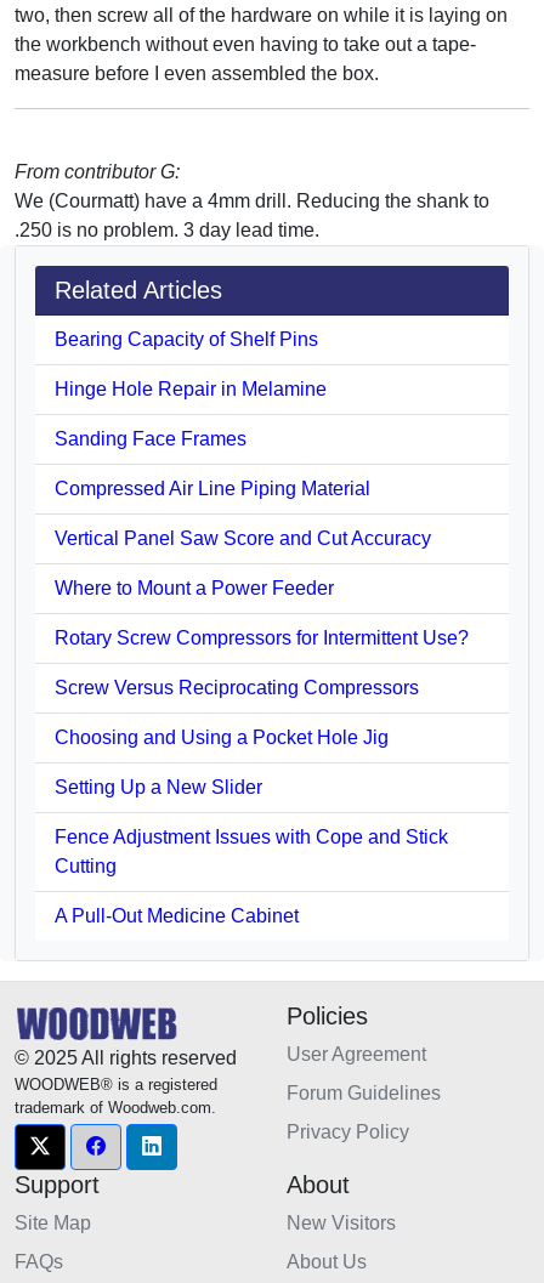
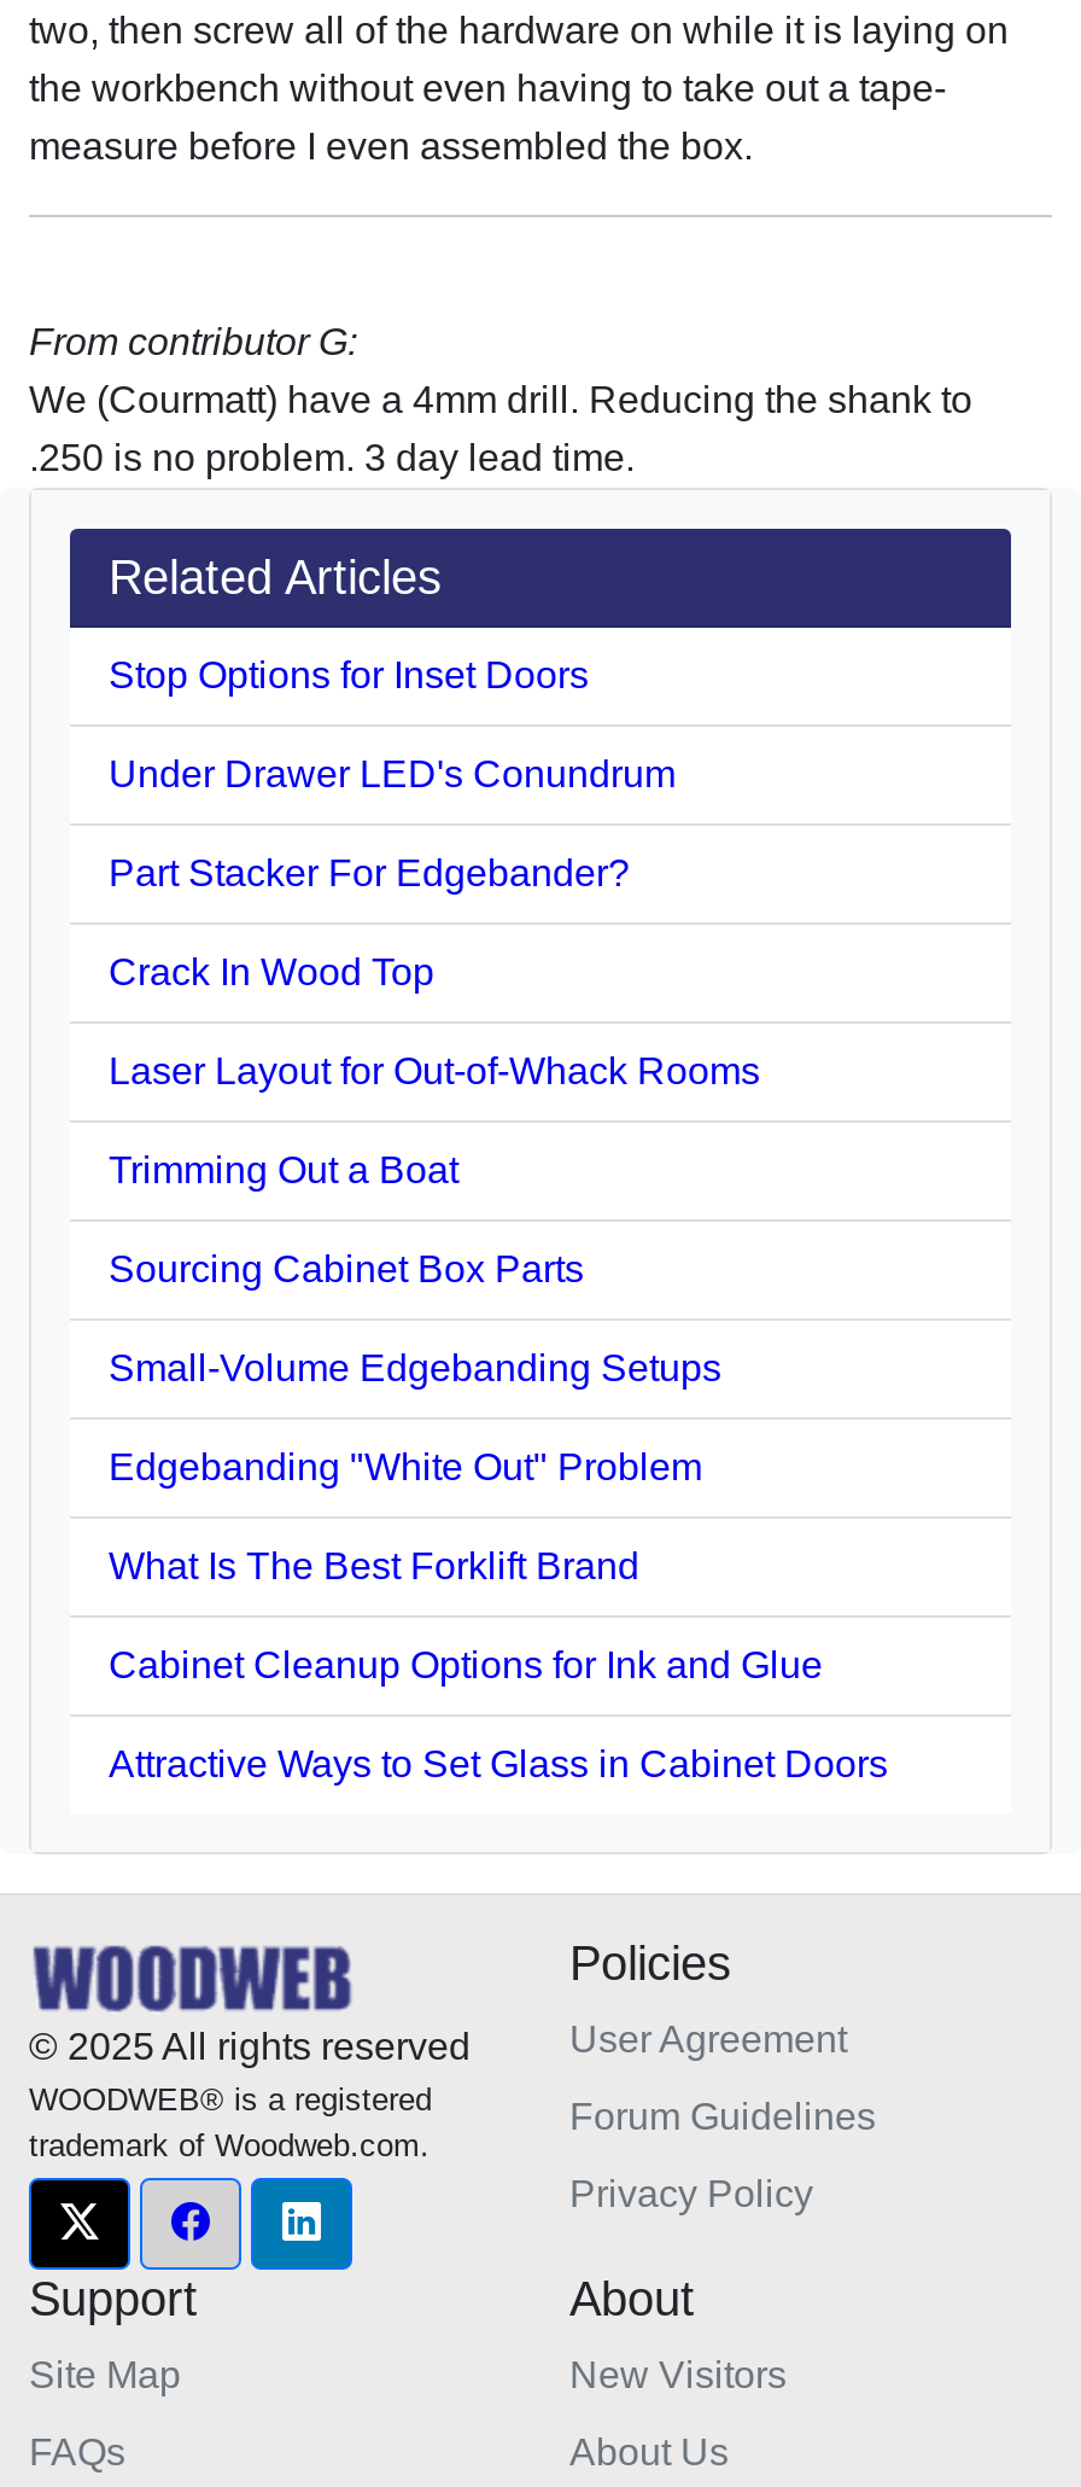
- Bearing Capacity of Shelf Pins
+ Stop Options for Inset Doors

- Hinge Hole Repair in Melamine
+ Under Drawer LED's Conundrum

- Sanding Face Frames
+ Part Stacker For Edgebander?

- Compressed Air Line Piping Material
+ Crack In Wood Top

- Vertical Panel Saw Score and Cut Accuracy
+ Laser Layout for Out-of-Whack Rooms

- Where to Mount a Power Feeder
+ Trimming Out a Boat

- Rotary Screw Compressors for Intermittent Use?
+ Sourcing Cabinet Box Parts

- Screw Versus Reciprocating Compressors
+ Small-Volume Edgebanding Setups

- Choosing and Using a Pocket Hole Jig
+ Edgebanding "White Out" Problem

- Setting Up a New Slider
+ What Is The Best Forklift Brand

- Fence Adjustment Issues with Cope and Stick
- Cutting
+ Cabinet Cleanup Options for Ink and Glue

- A Pull-Out Medicine Cabinet
+ Attractive Ways to Set Glass in Cabinet Doors
